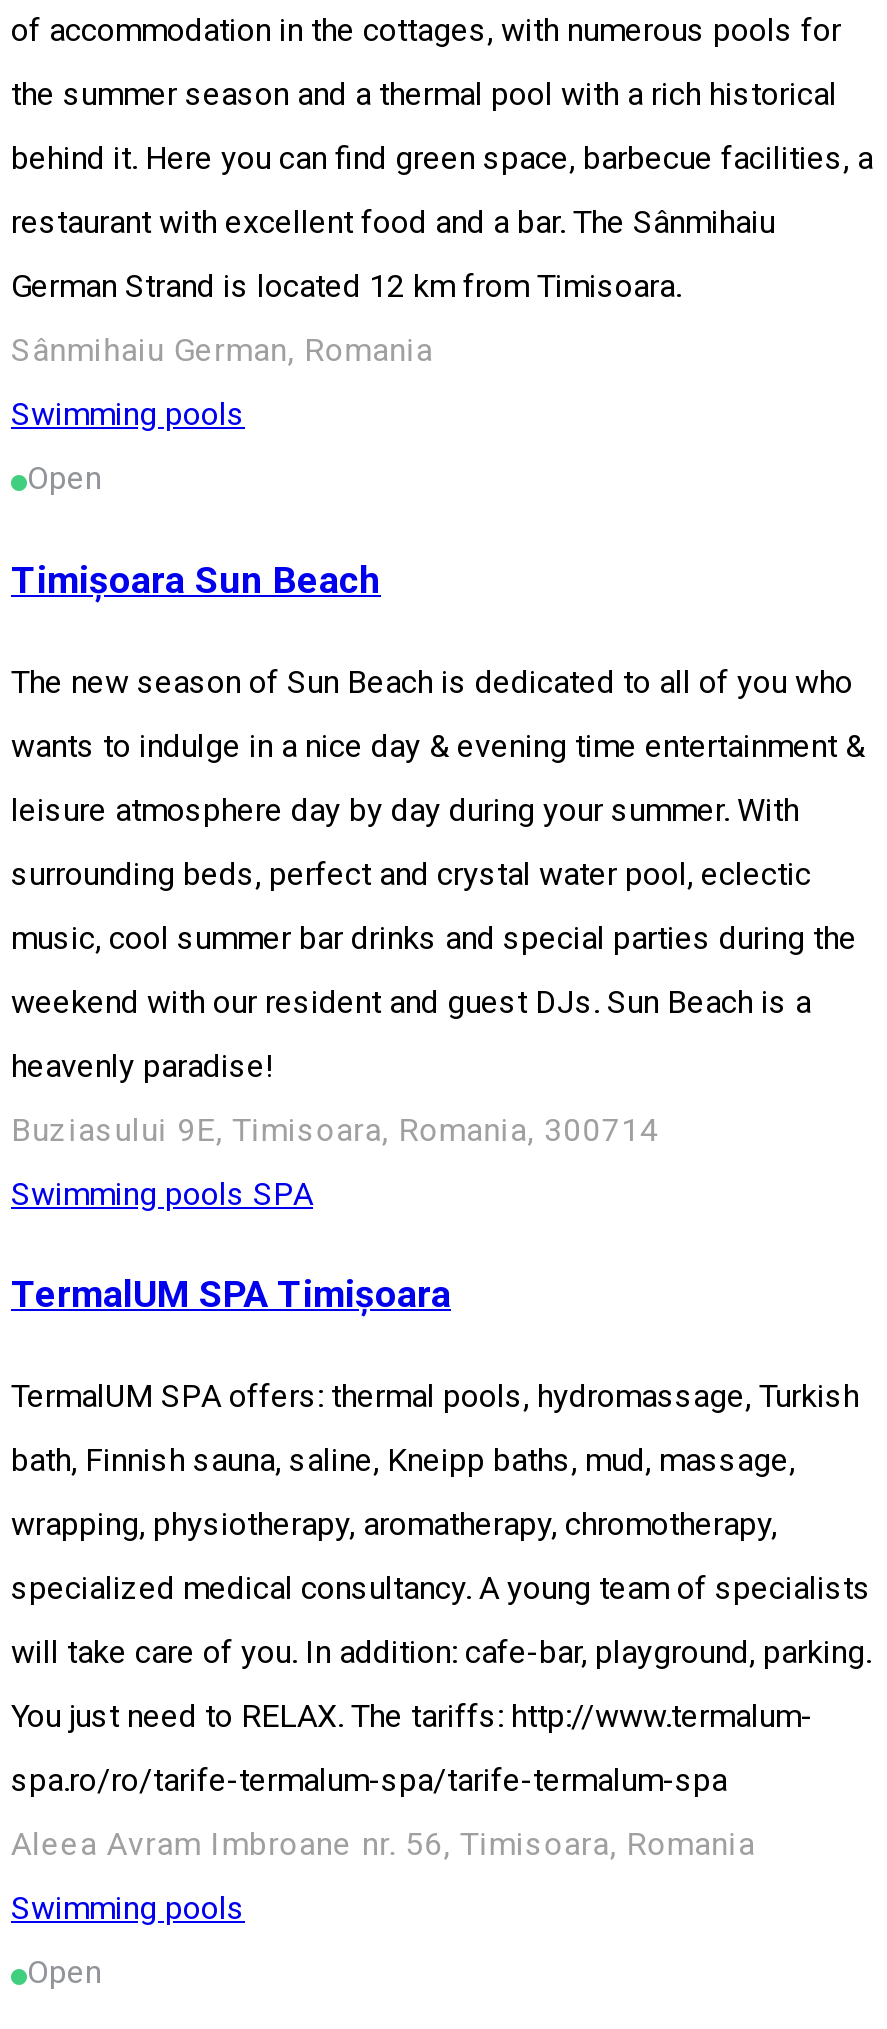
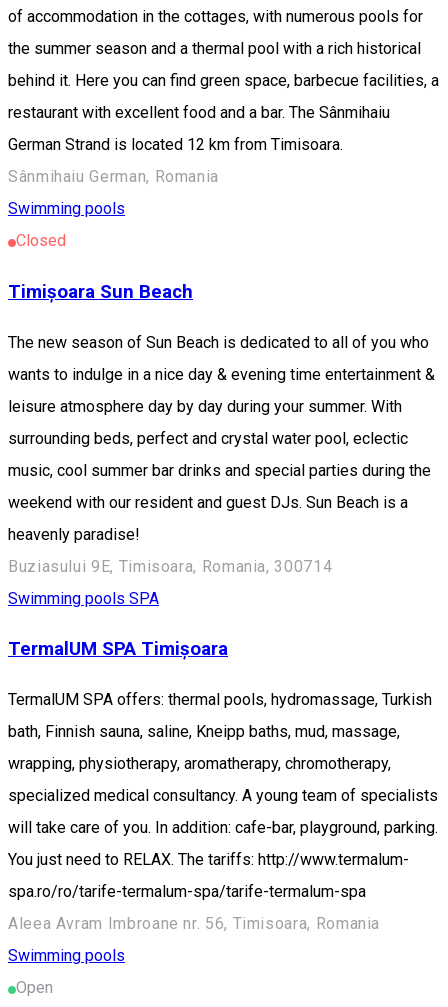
- Open
+ Closed
